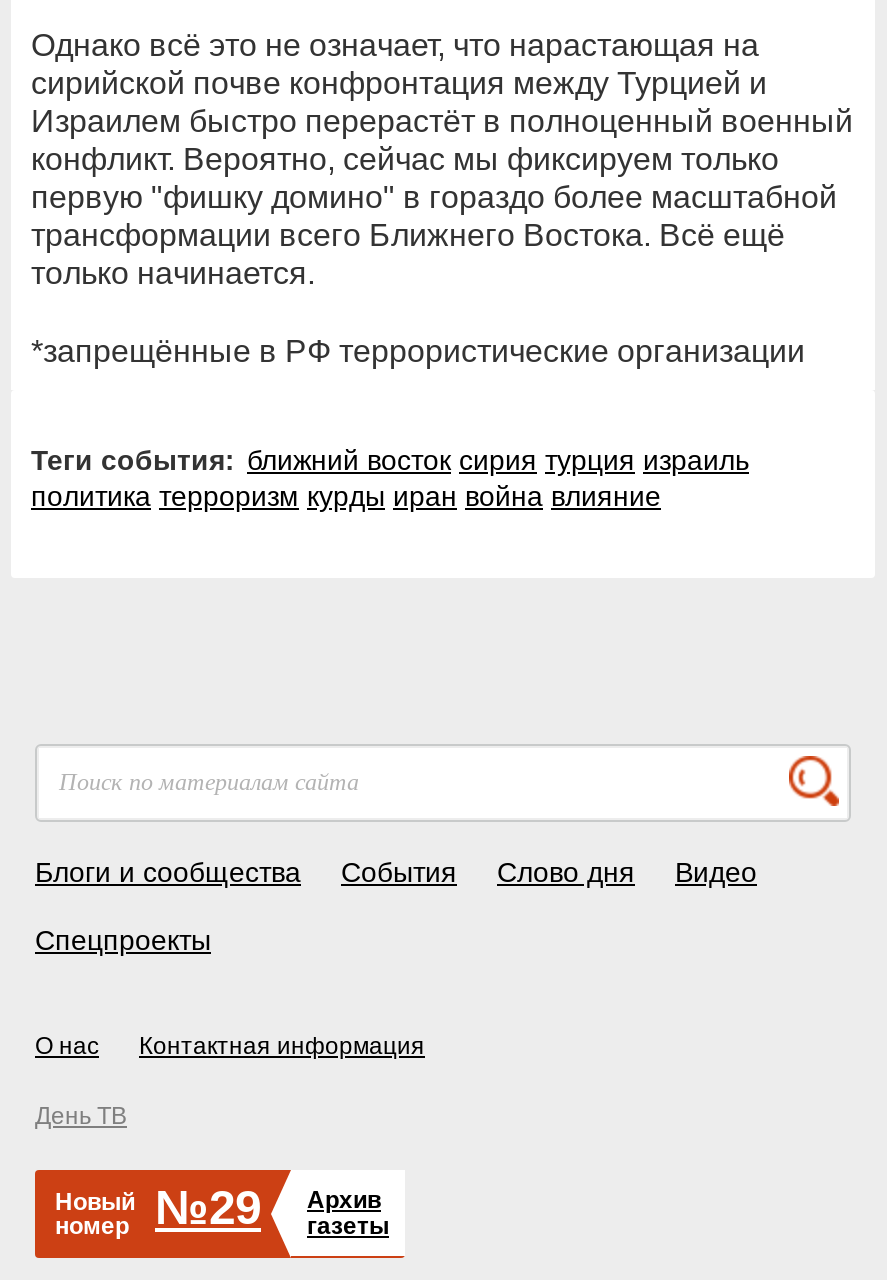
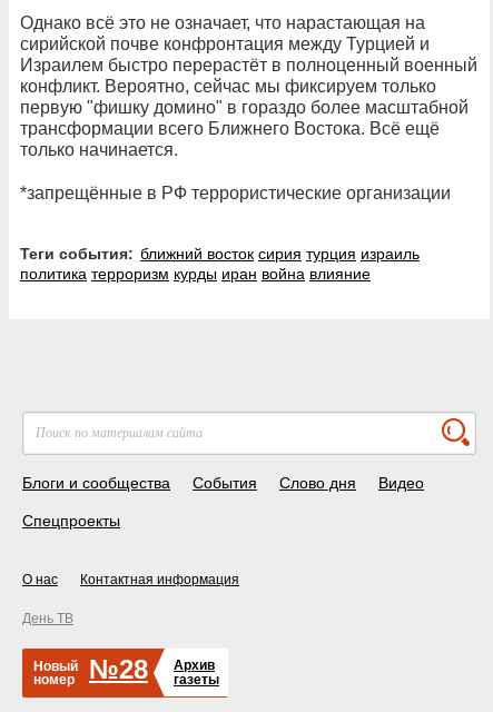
- Новый номер №29 Архив газеты
+ Новый номер №28 Архив газеты
